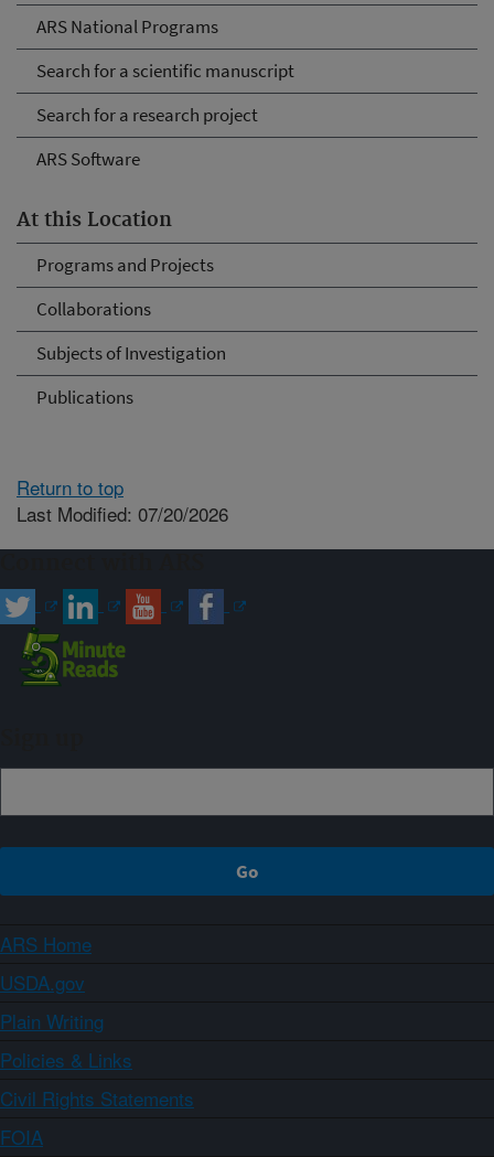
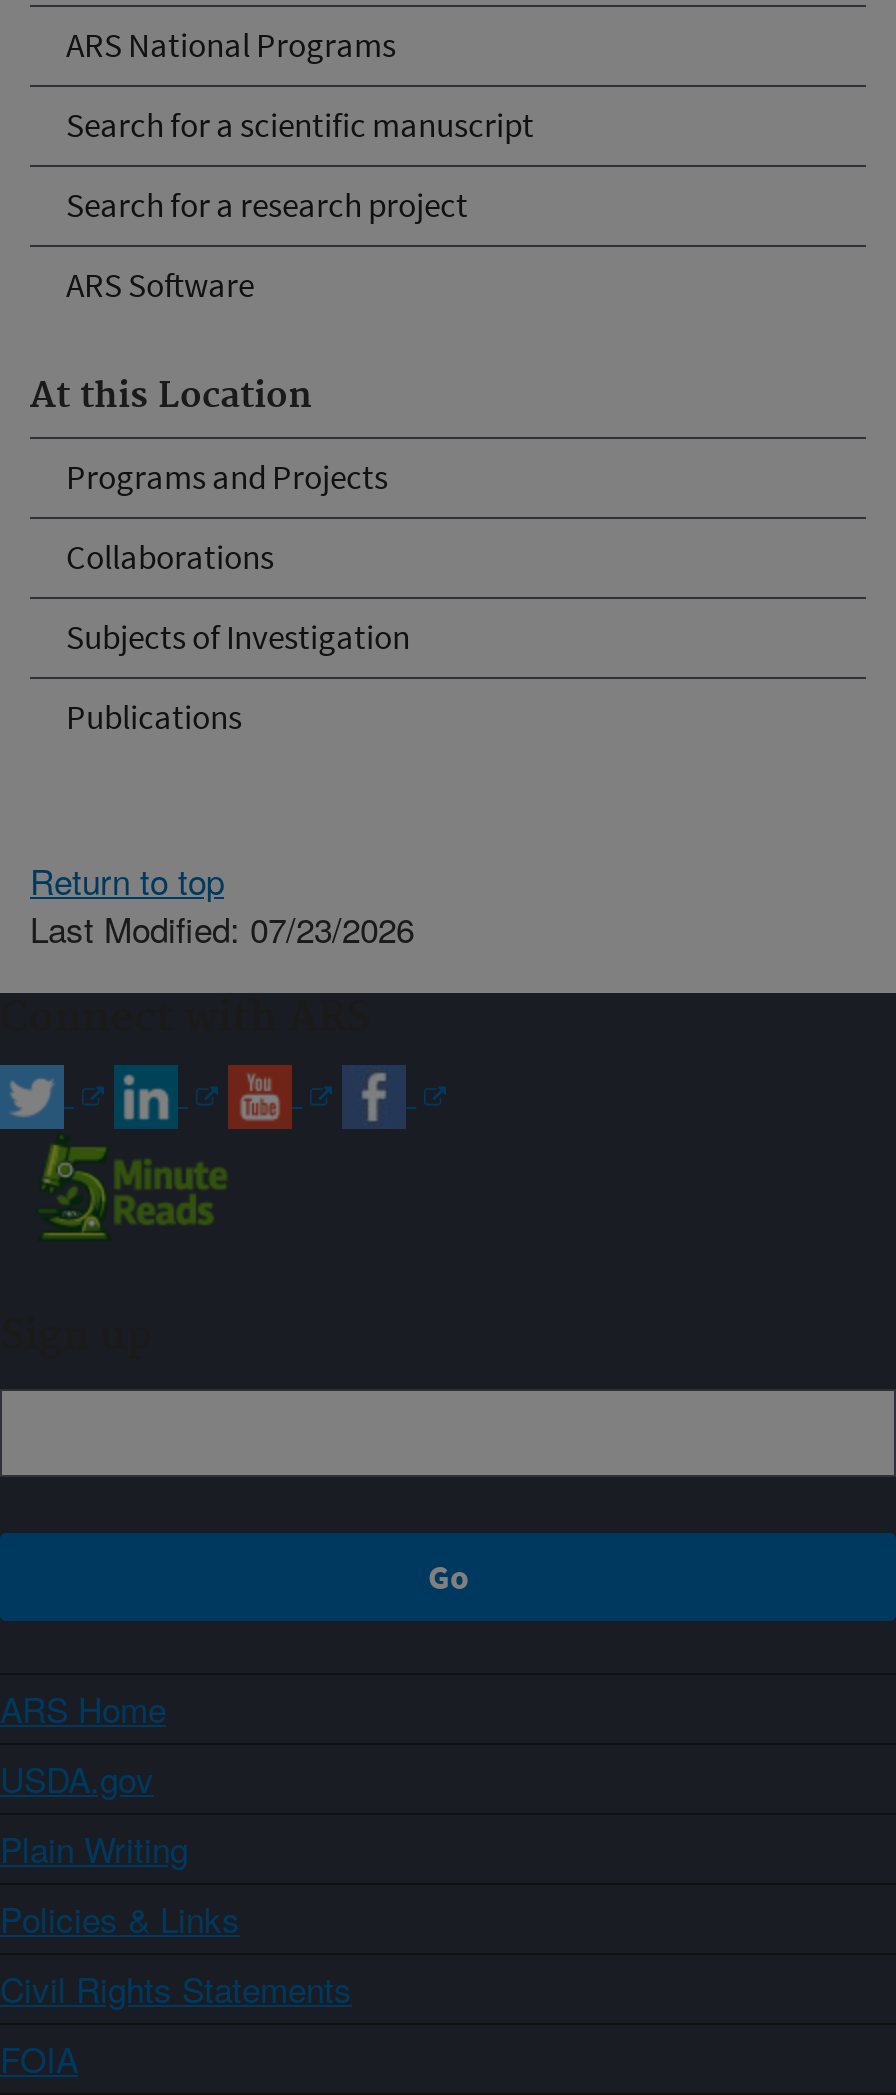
- Last Modified: 07/20/2026
+ Last Modified: 07/23/2026
